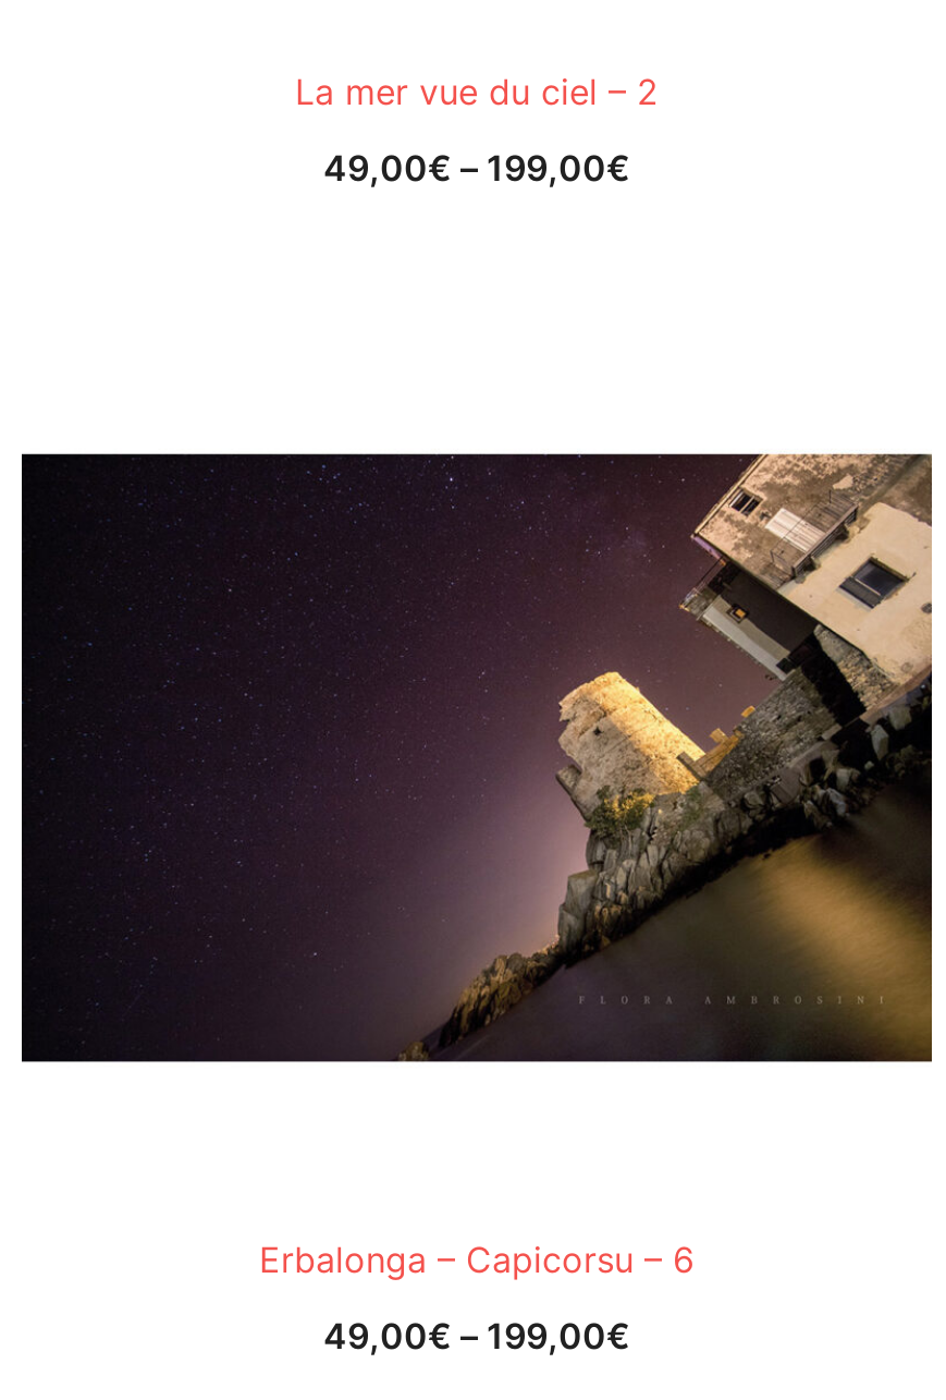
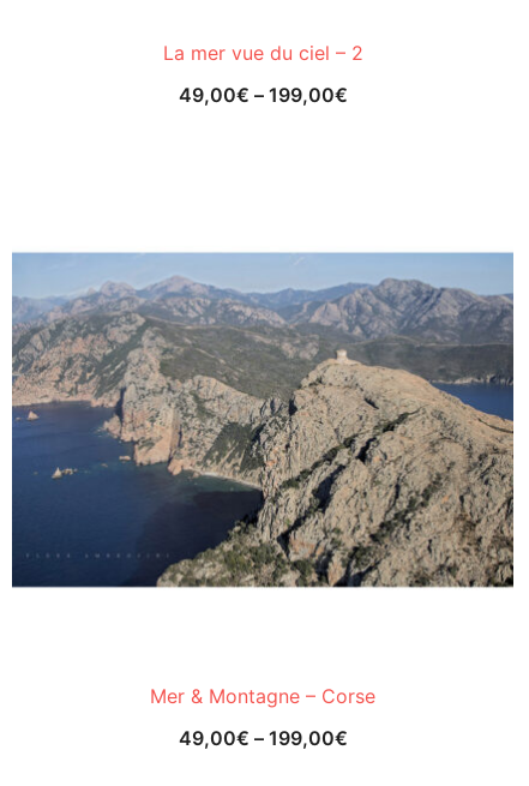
- [image]
+ [image]

- Erbalonga – Capicorsu – 6
+ Mer & Montagne – Corse
